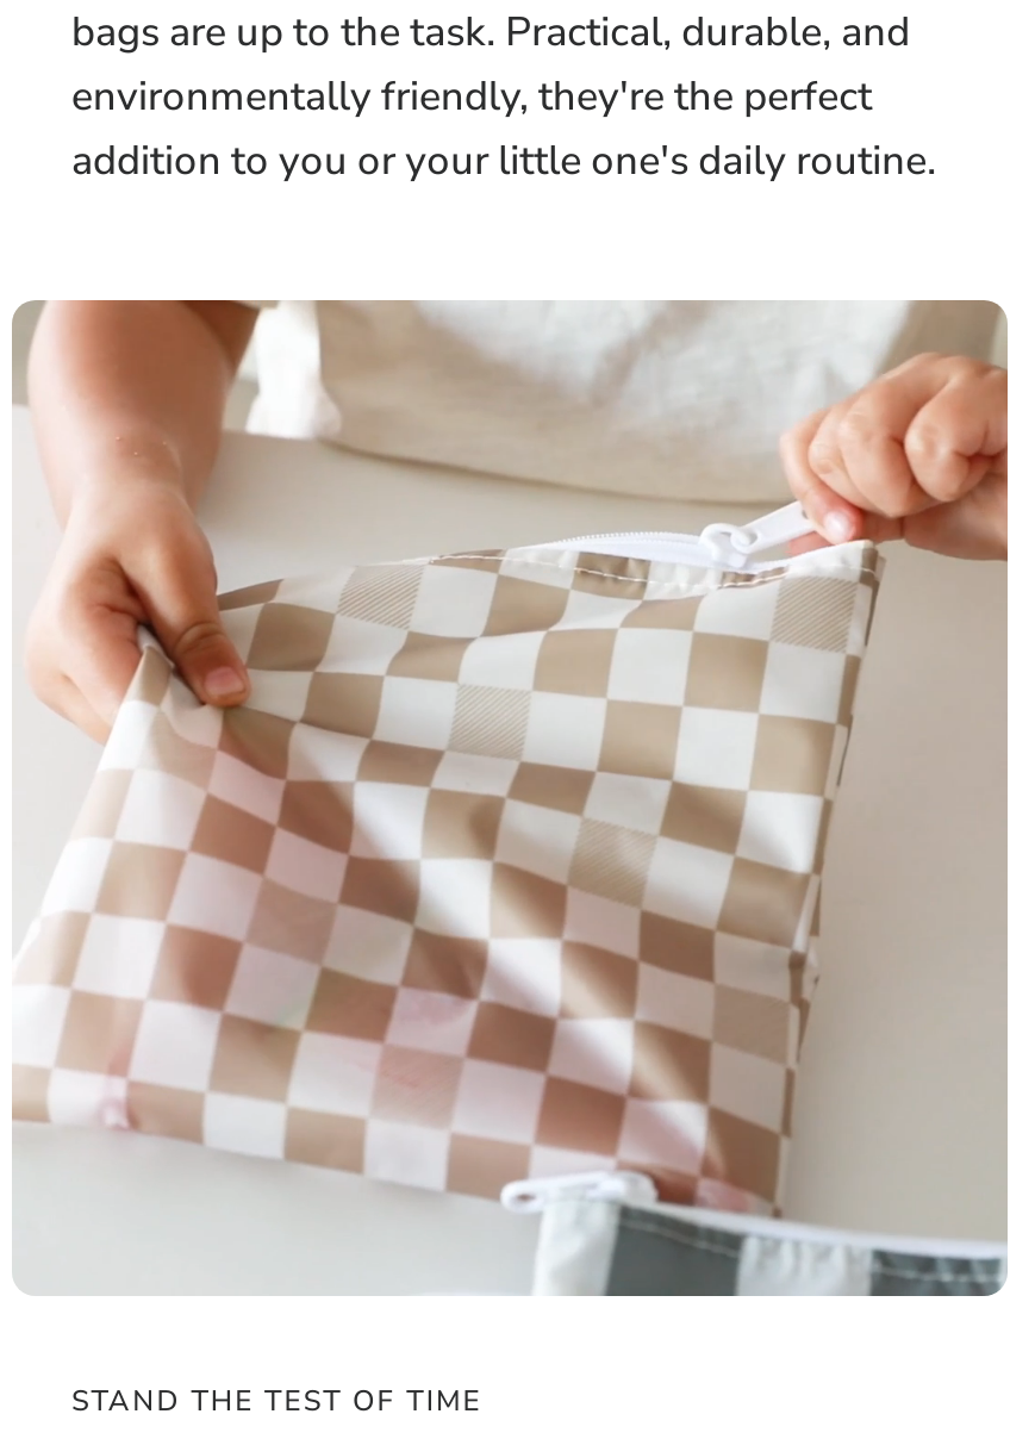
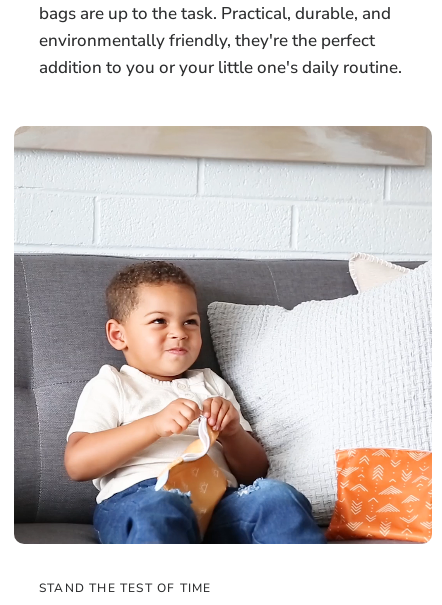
- [image]
+ [image]
